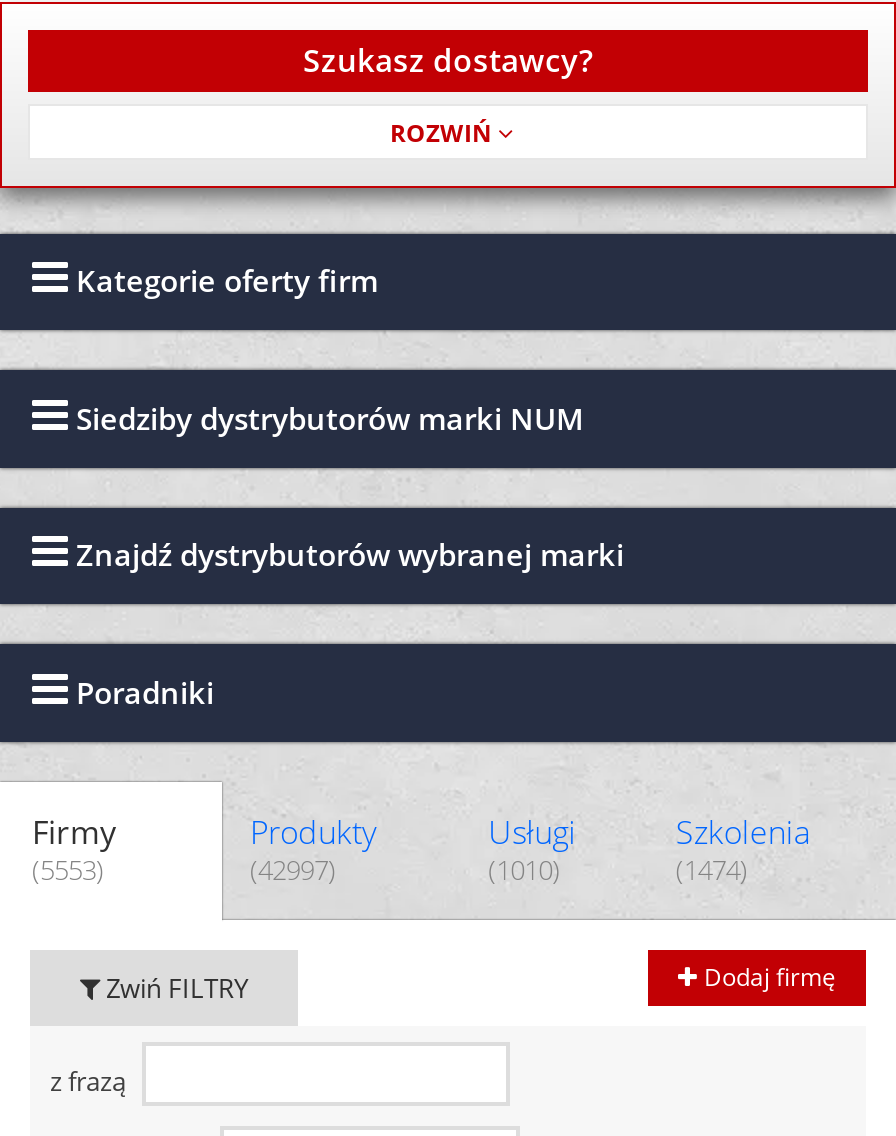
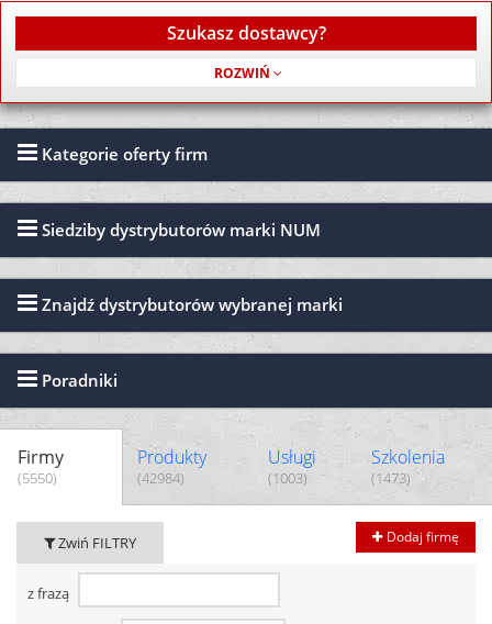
- (5553)
+ (5550)

- (42997)
+ (42984)

- (1010)
+ (1003)

- (1474)
+ (1473)
